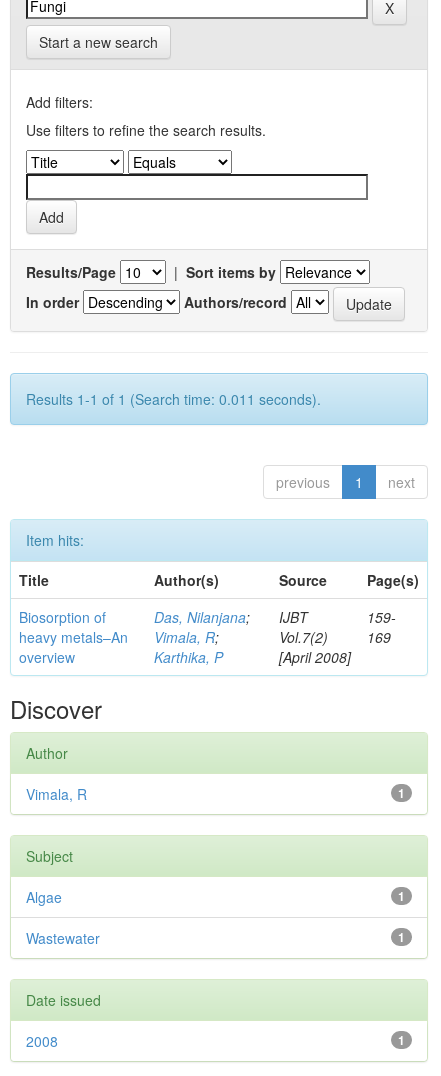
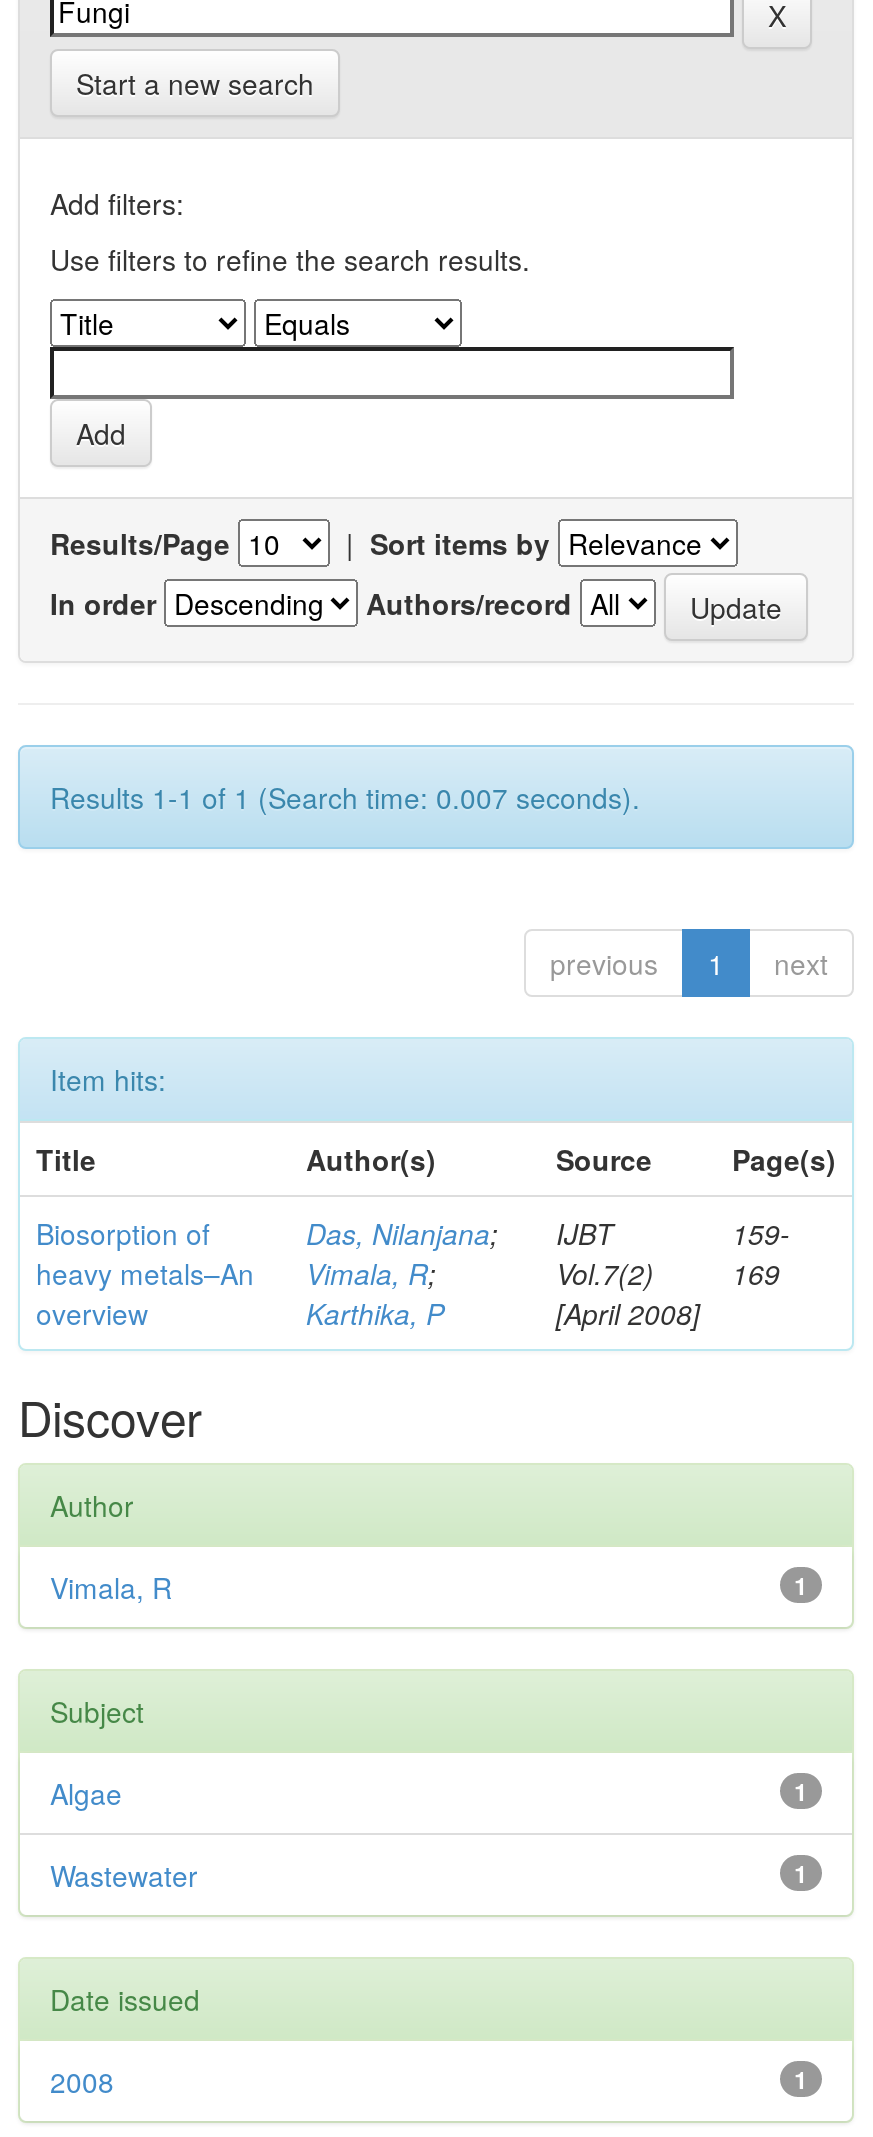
- Results 1-1 of 1 (Search time: 0.011 seconds).
+ Results 1-1 of 1 (Search time: 0.007 seconds).
